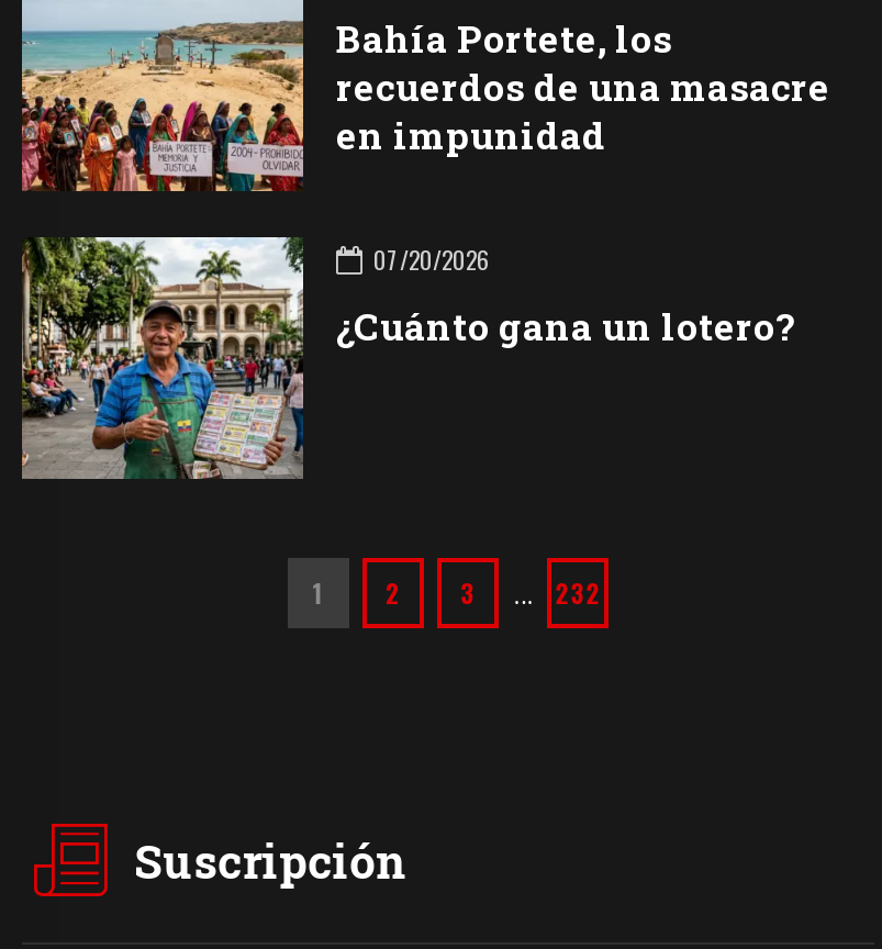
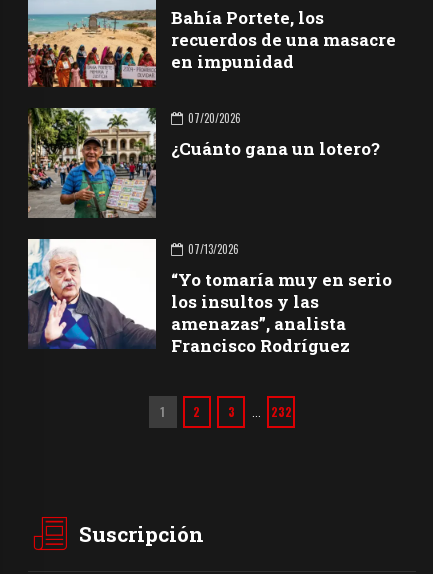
+ [image]
+ 07/13/2026
+ “Yo tomaría muy en serio
+ los insultos y las
+ amenazas”, analista
+ Francisco Rodríguez
